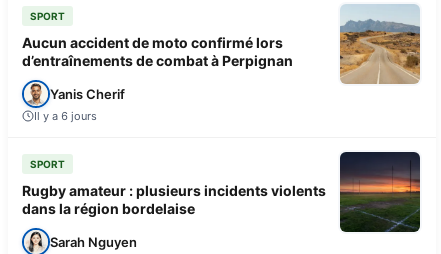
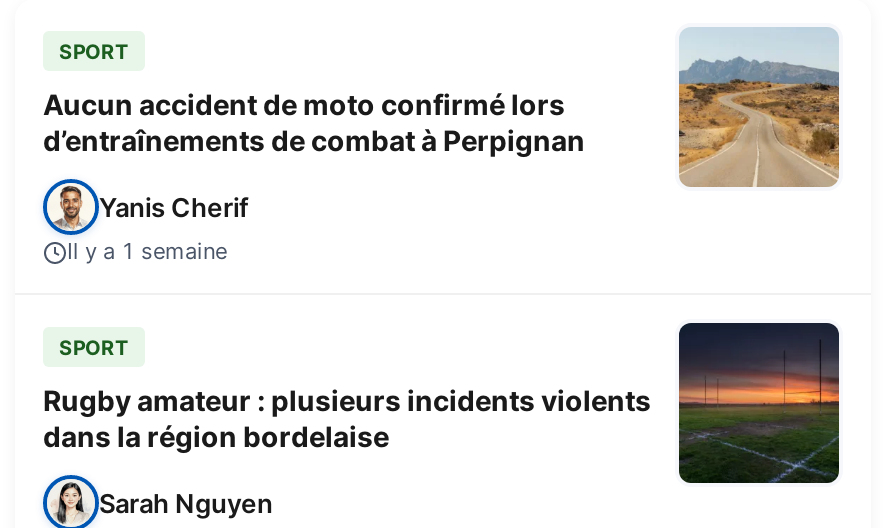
- Il y a 6 jours
+ Il y a 1 semaine
